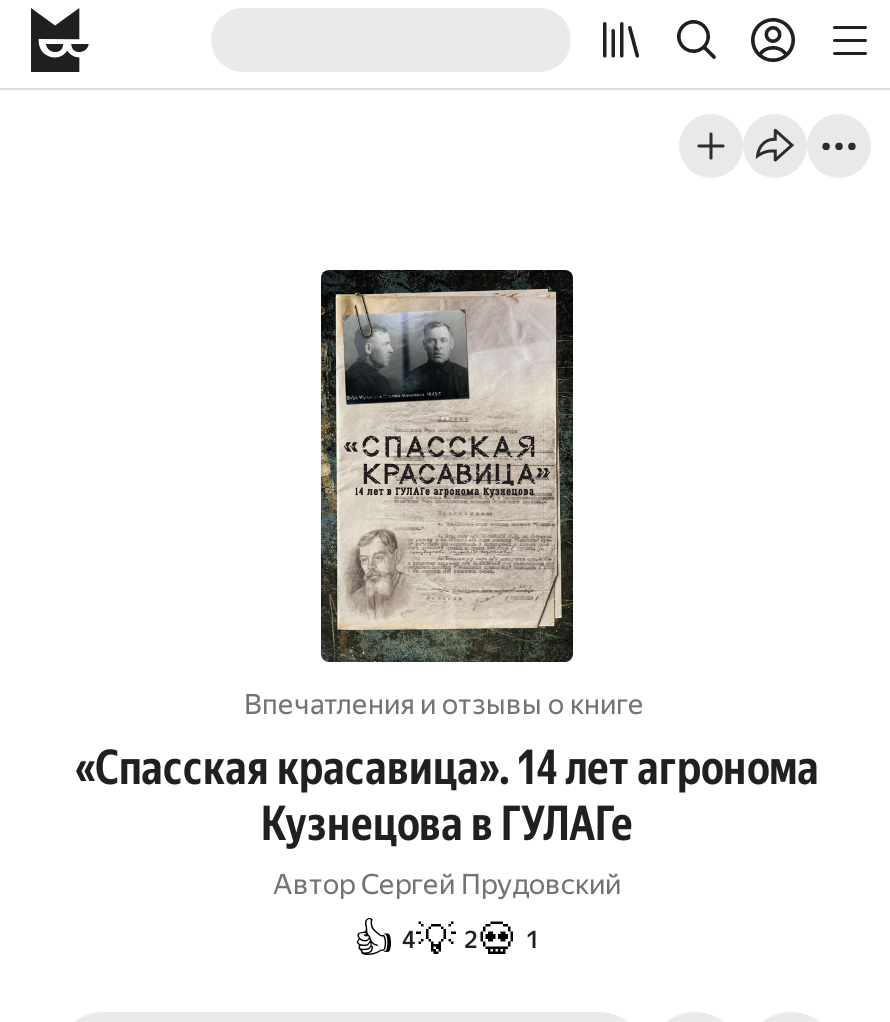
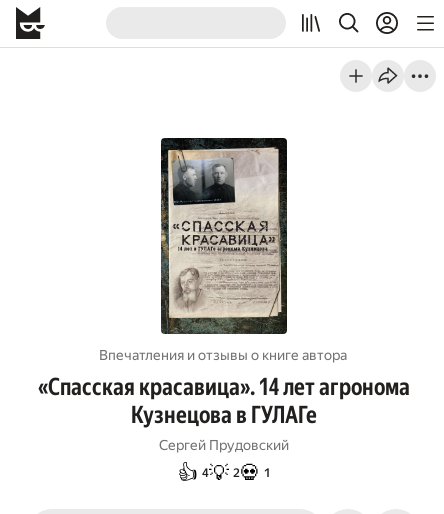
- Впечатления и отзывы о книге
+ Впечатления и отзывы о книге автора

- Автор Сергей Прудовский
+ Сергей Прудовский
